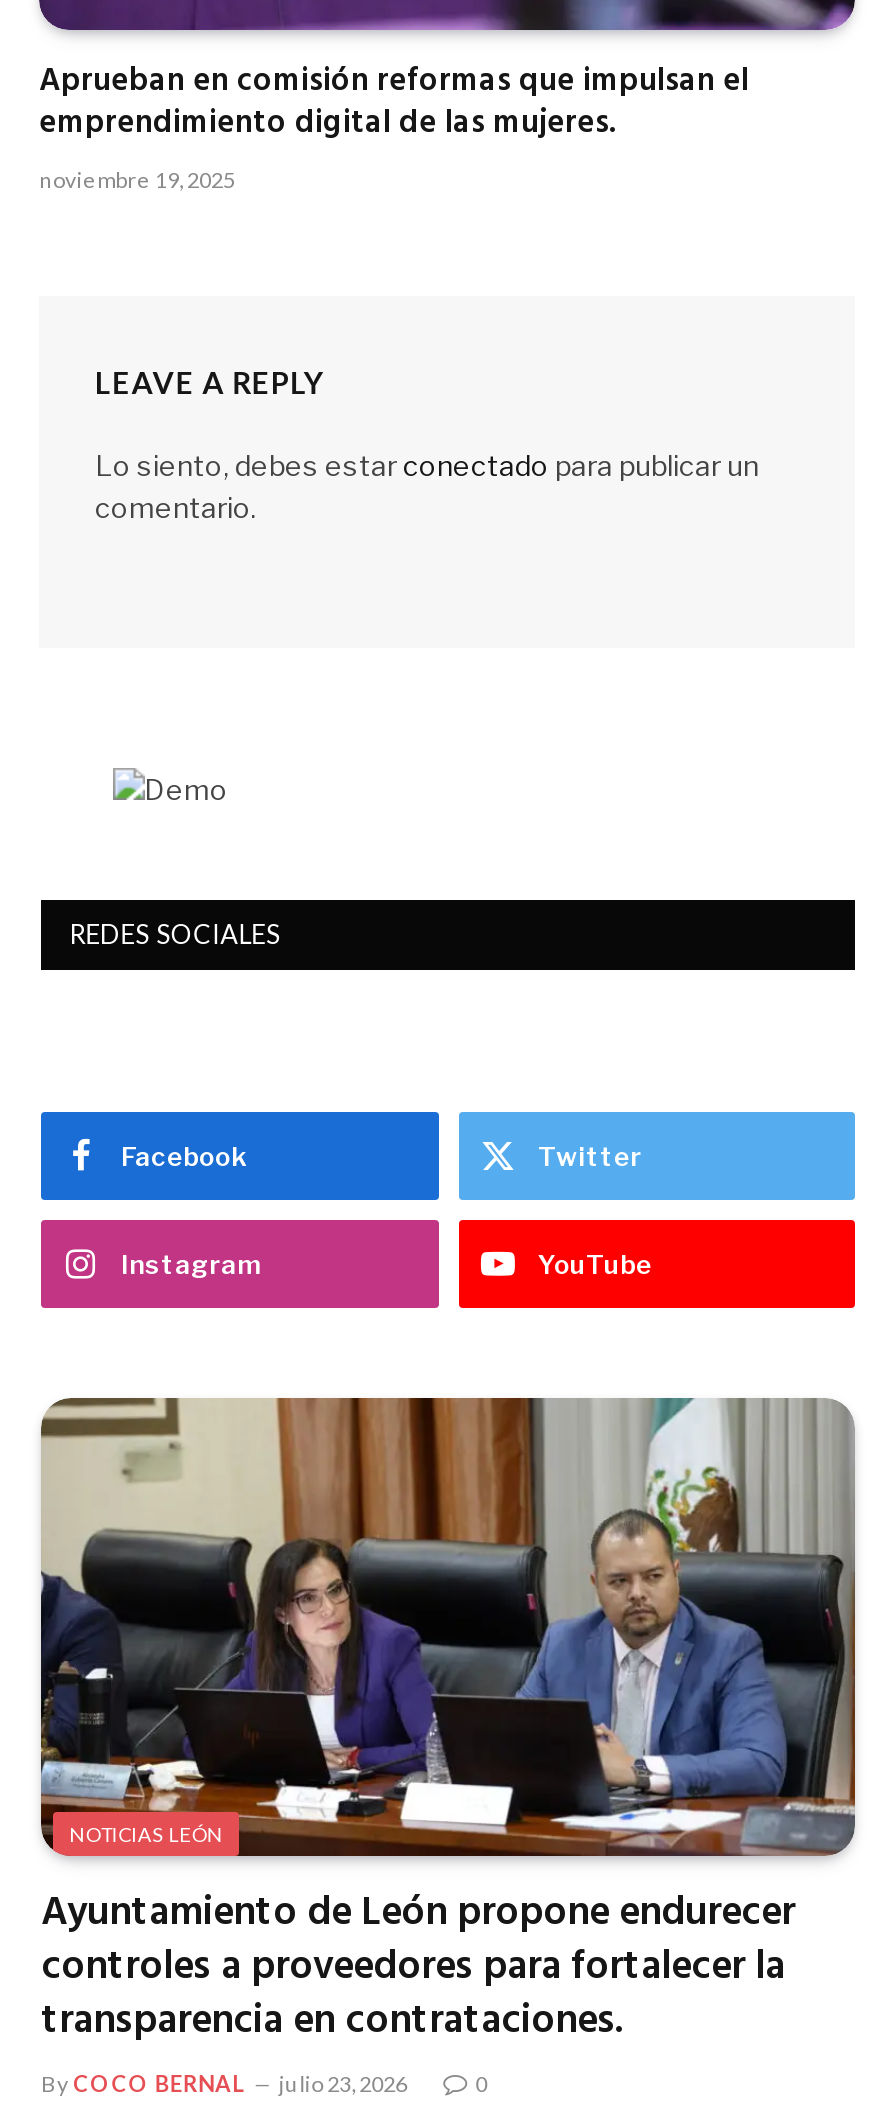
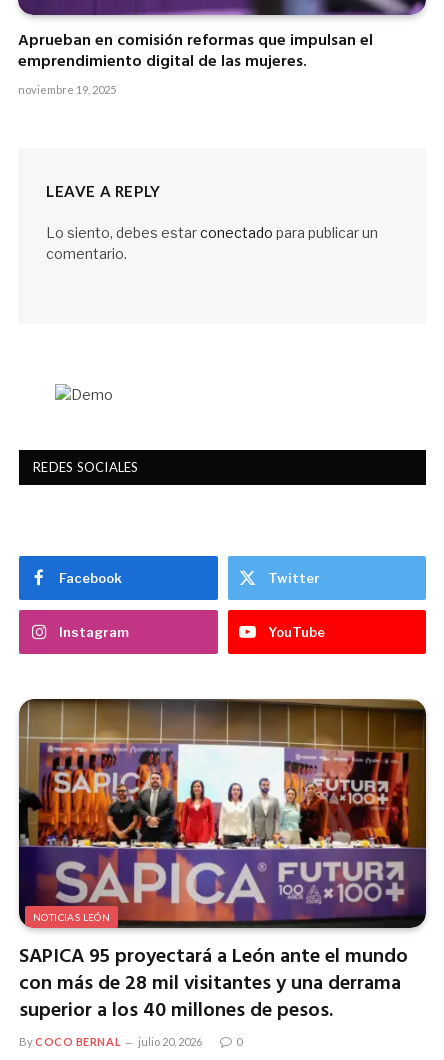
- [image]
- Ayuntamiento de León propone endurecer
- controles a proveedores para fortalecer la
- transparencia en contrataciones.
+ [image]
+ SAPICA 95 proyectará a León ante el mundo
+ con más de 28 mil visitantes y una derrama
+ superior a los 40 millones de pesos.

- By COCO BERNAL julio 23, 2026
+ By COCO BERNAL julio 20, 2026
